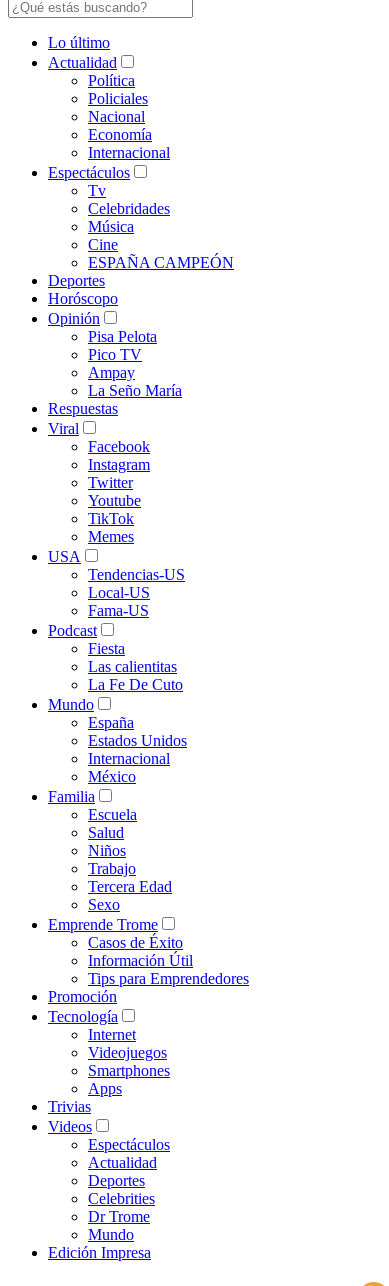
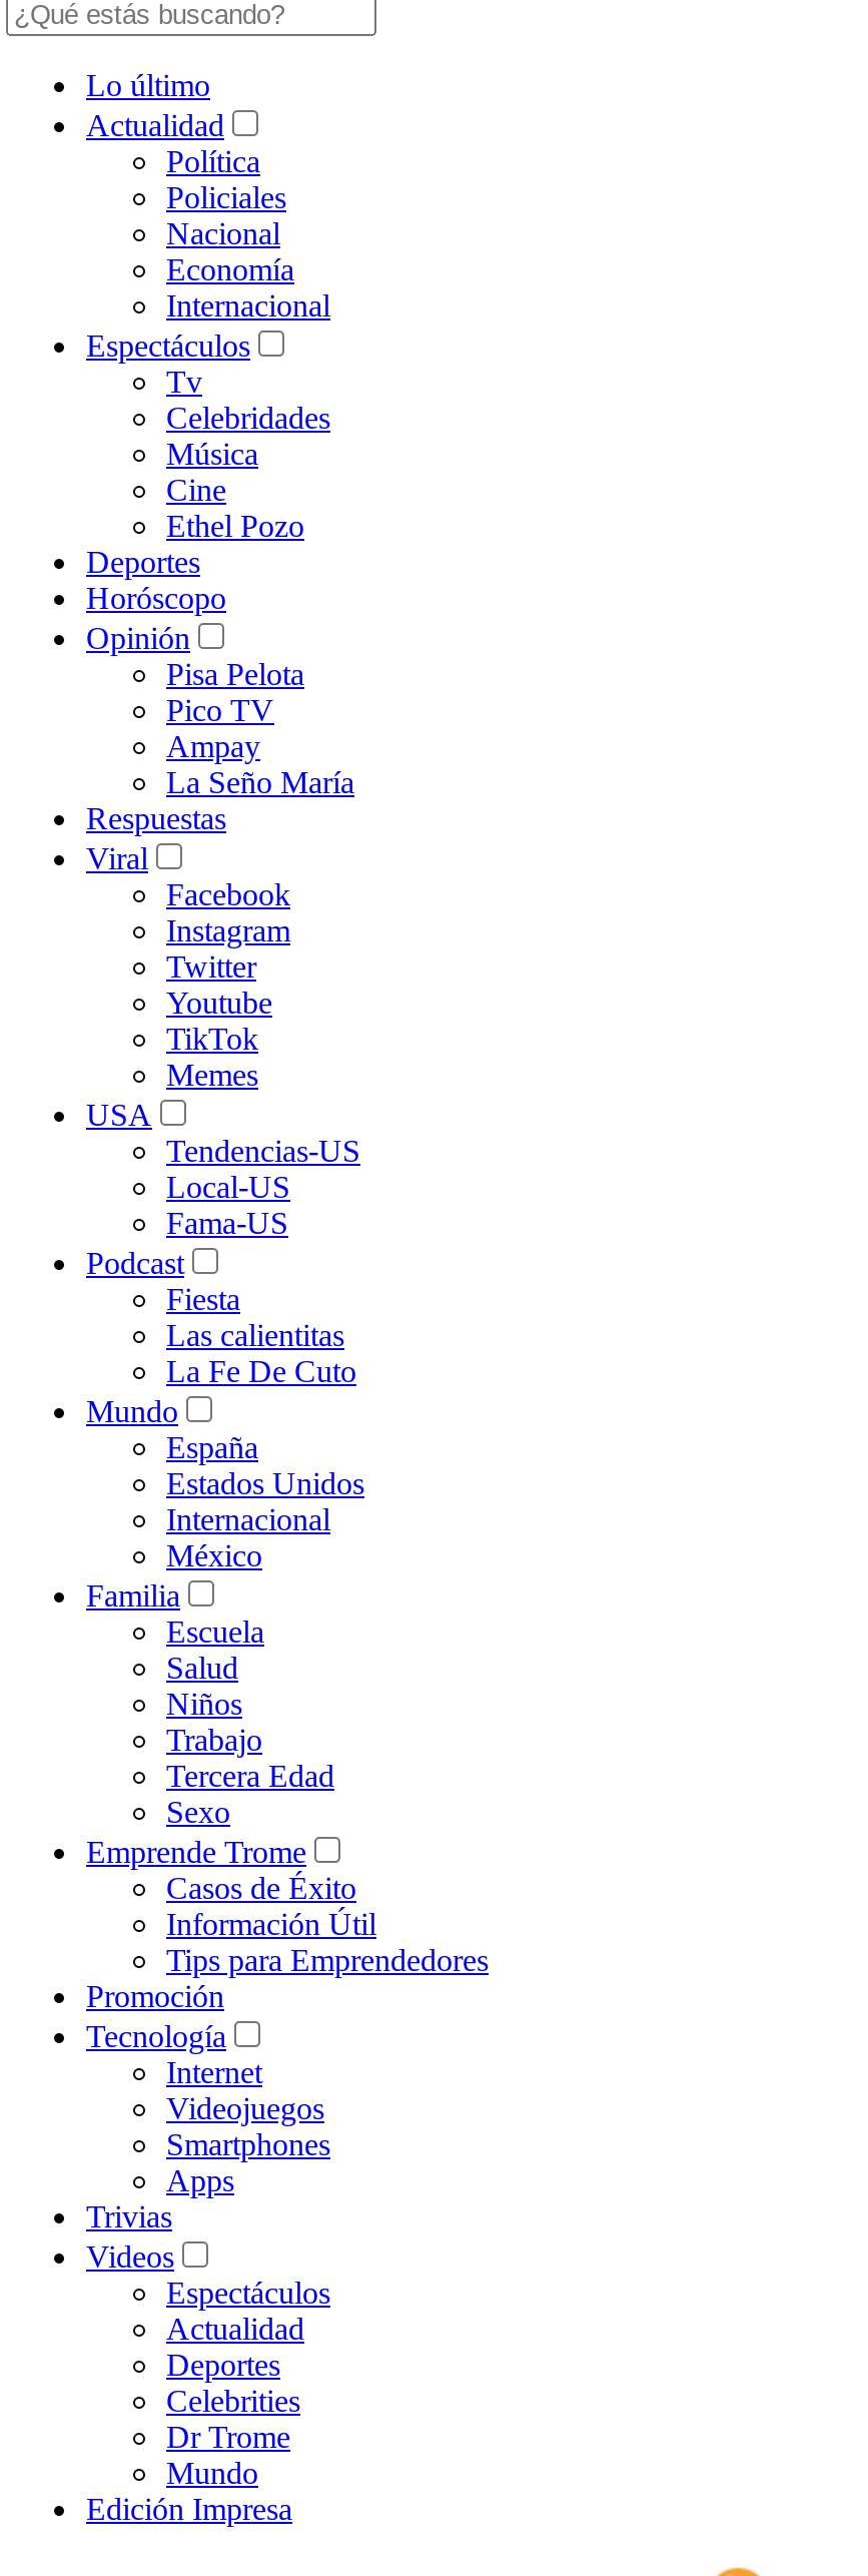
- ESPAÑA CAMPEÓN
+ Ethel Pozo
